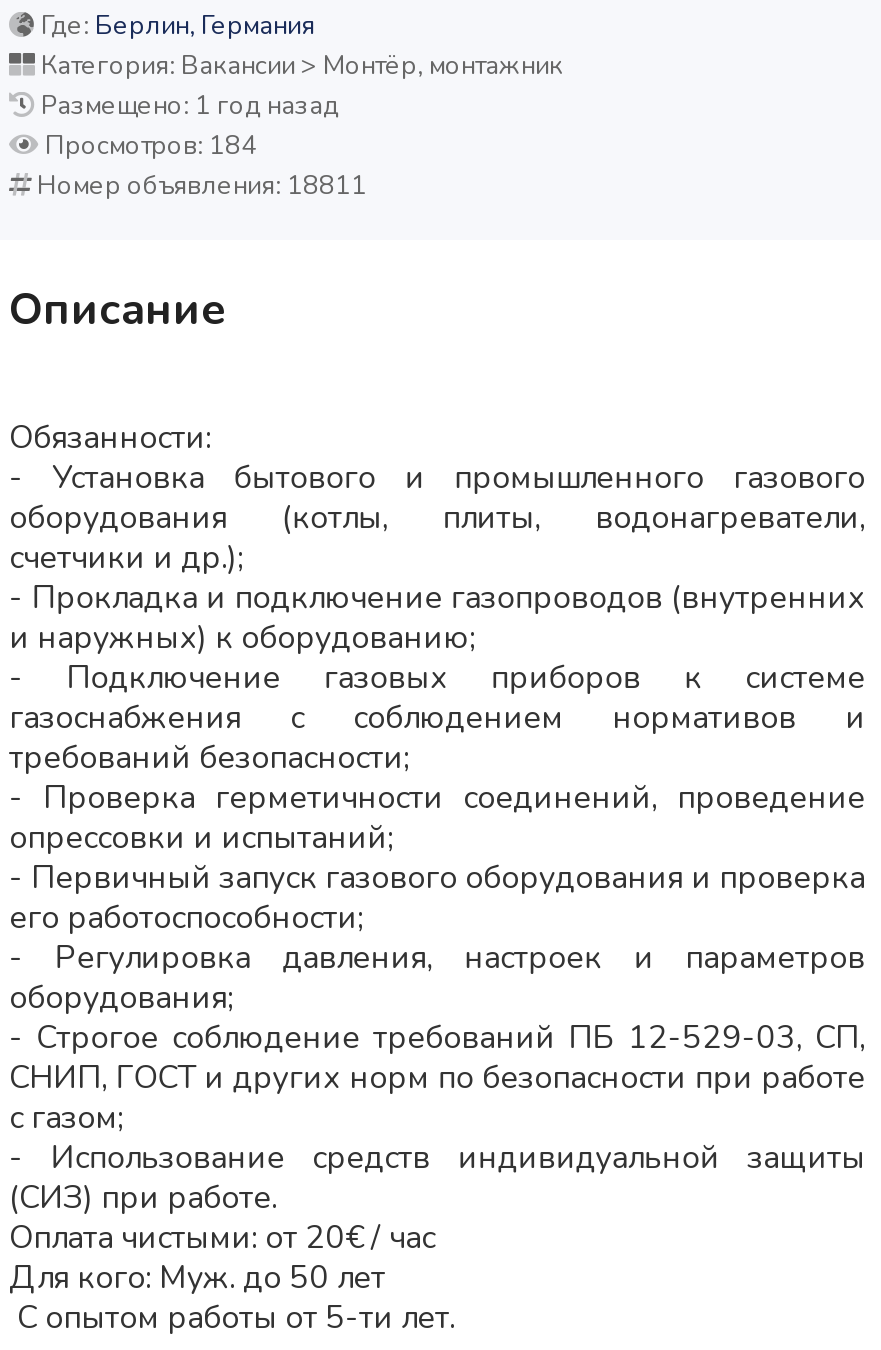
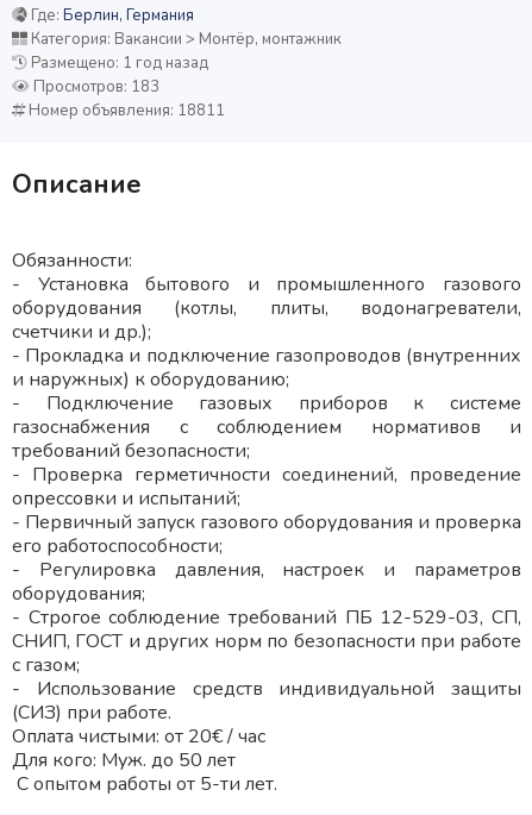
- Просмотров: 184
+ Просмотров: 183
